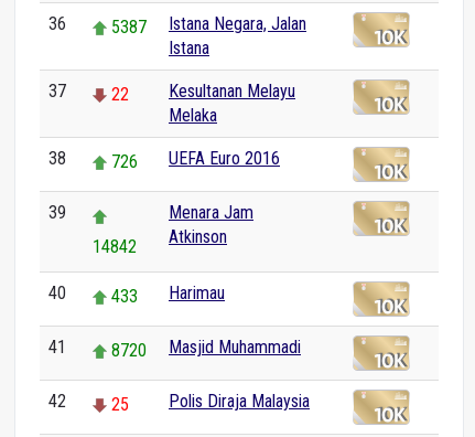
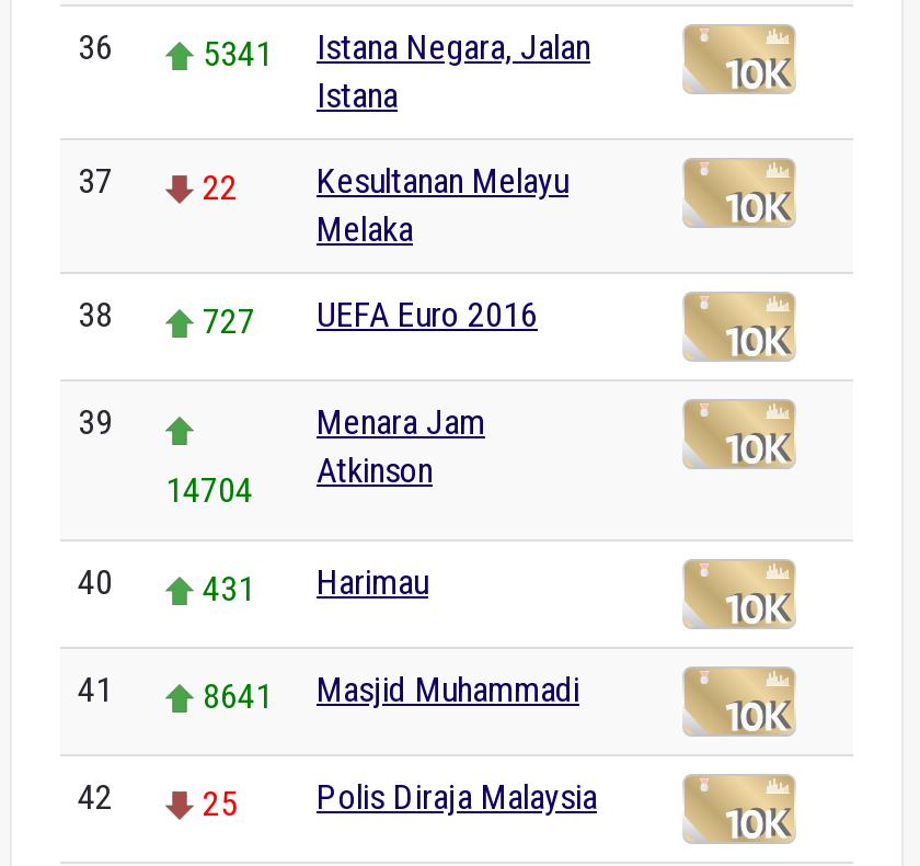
- 36 5387 Istana Negara, Jalan
+ 36 5341 Istana Negara, Jalan

- 38 726 UEFA Euro 2016
+ 38 727 UEFA Euro 2016

- 14842 Atkinson
+ 14704 Atkinson

- 40 433 Harimau
+ 40 431 Harimau

- 41 8720 Masjid Muhammadi
+ 41 8641 Masjid Muhammadi
